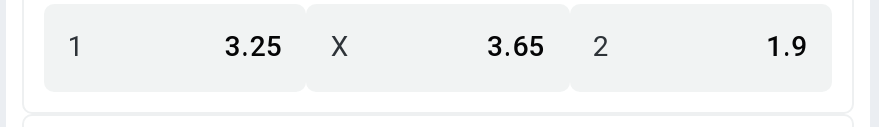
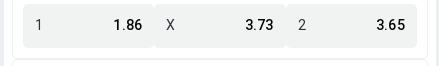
- 3.25 X
+ 1.86 X

- 3.65 2
+ 3.73 2

- 1.9
+ 3.65
